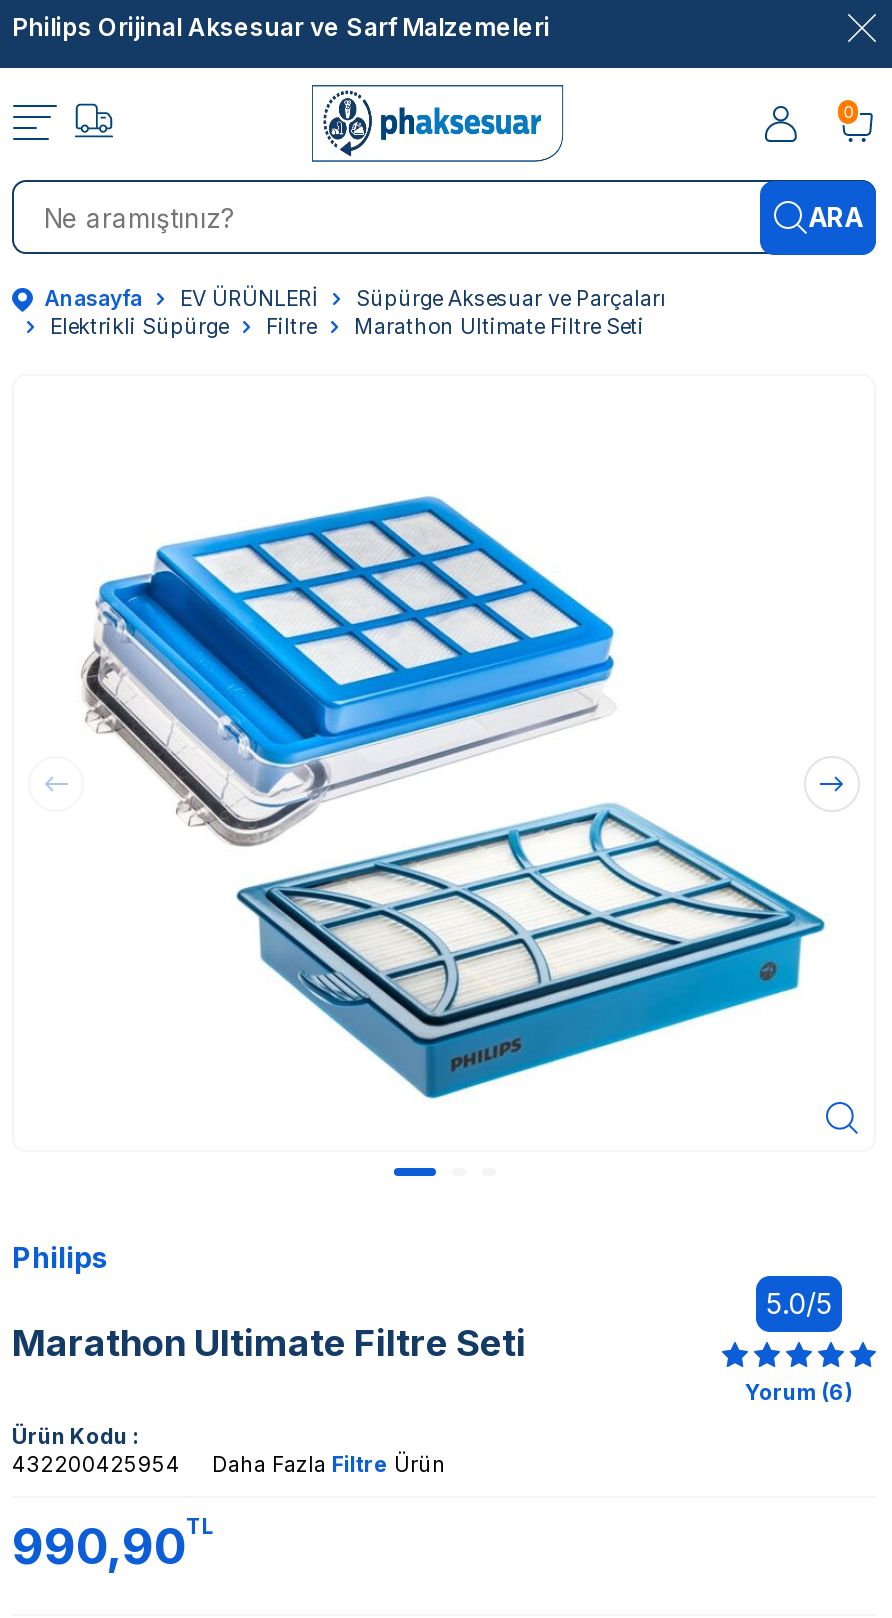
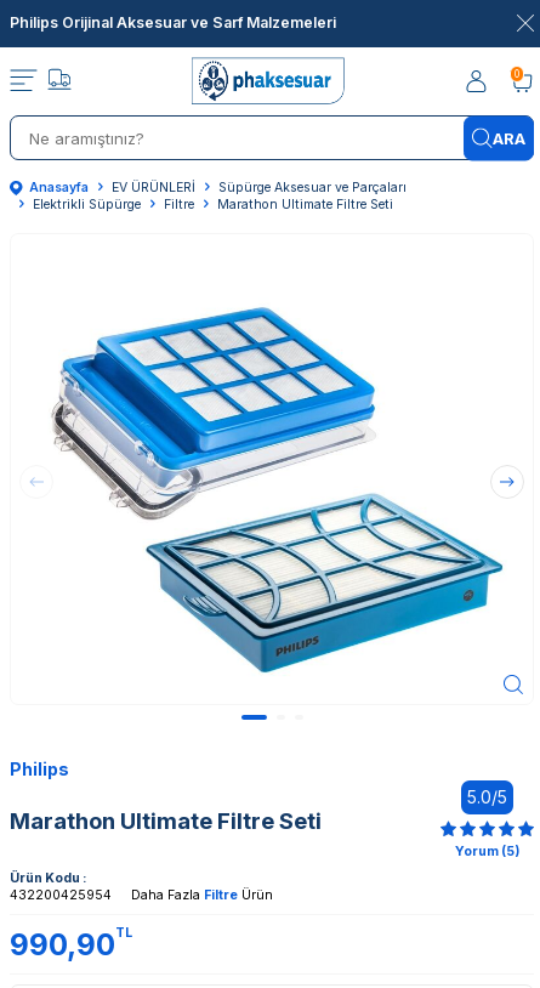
- Yorum (6)
+ Yorum (5)
